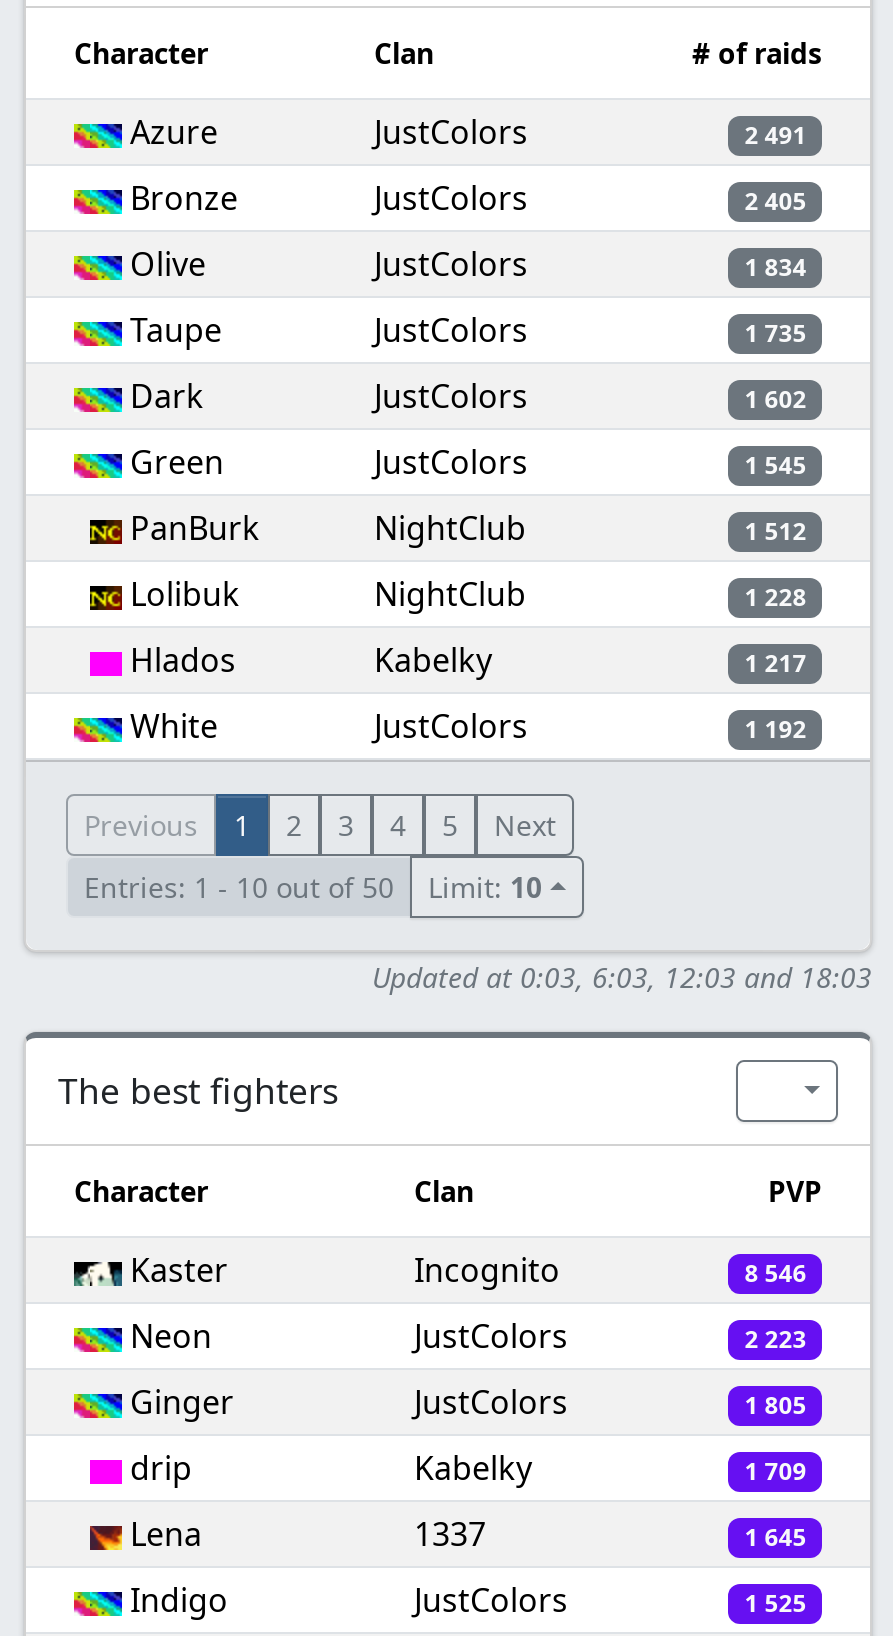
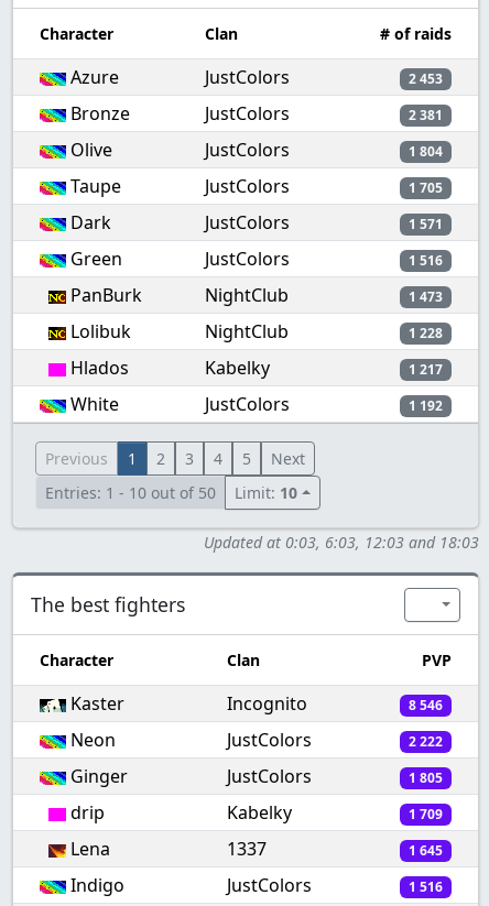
- 2 491
+ 2 453

- 2 405
+ 2 381

- 1 834
+ 1 804

- 1 735
+ 1 705

- 1 602
+ 1 571

- 1 545
+ 1 516

- 1 512
+ 1 473

- 2 223
+ 2 222

- 1 525
+ 1 516
